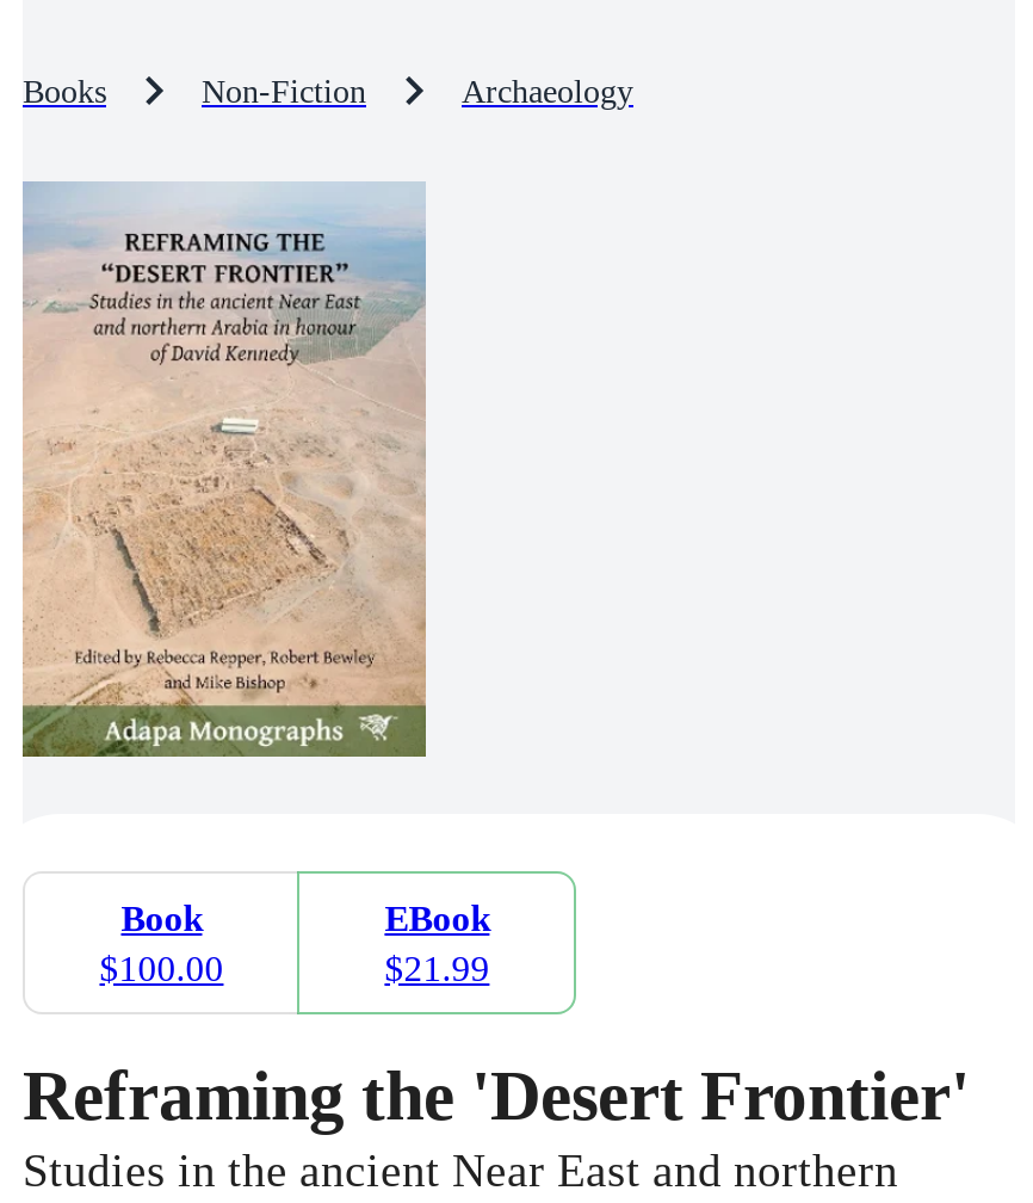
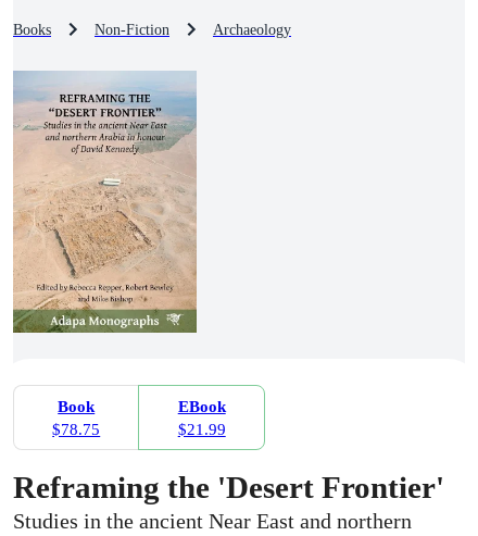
- $100.00
+ $78.75
